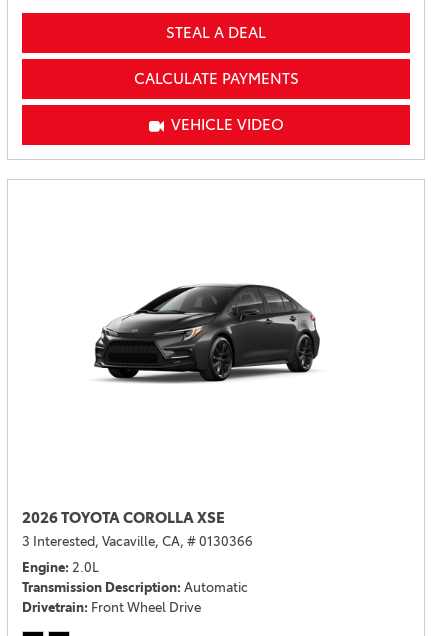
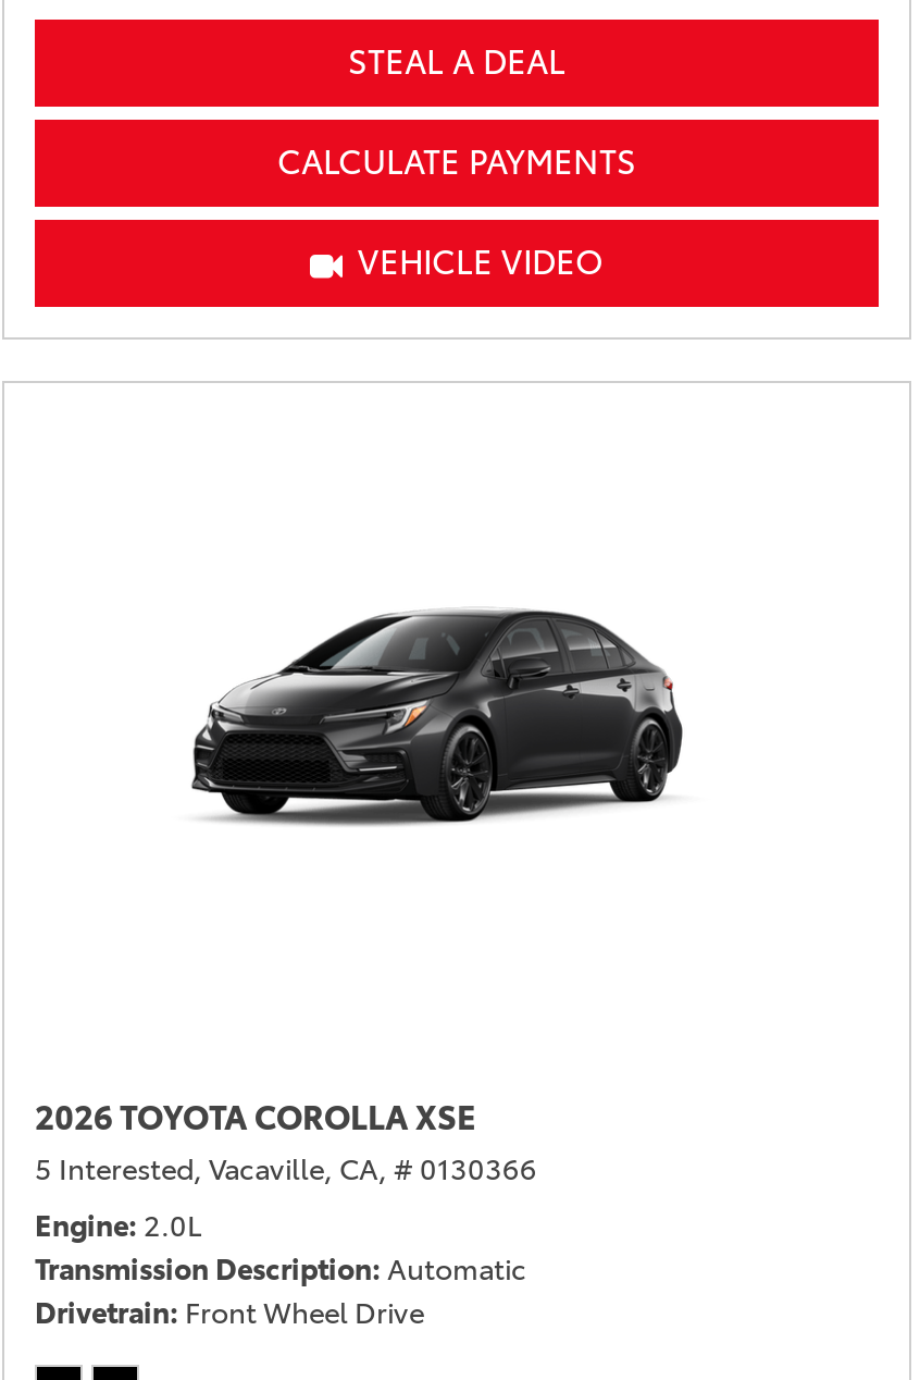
- 3 Interested, Vacaville, CA, # 0130366
+ 5 Interested, Vacaville, CA, # 0130366
